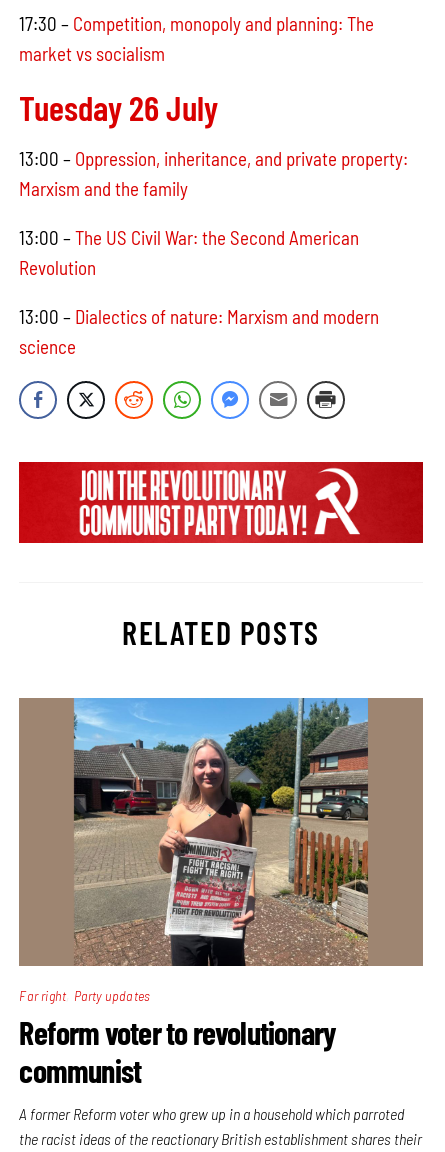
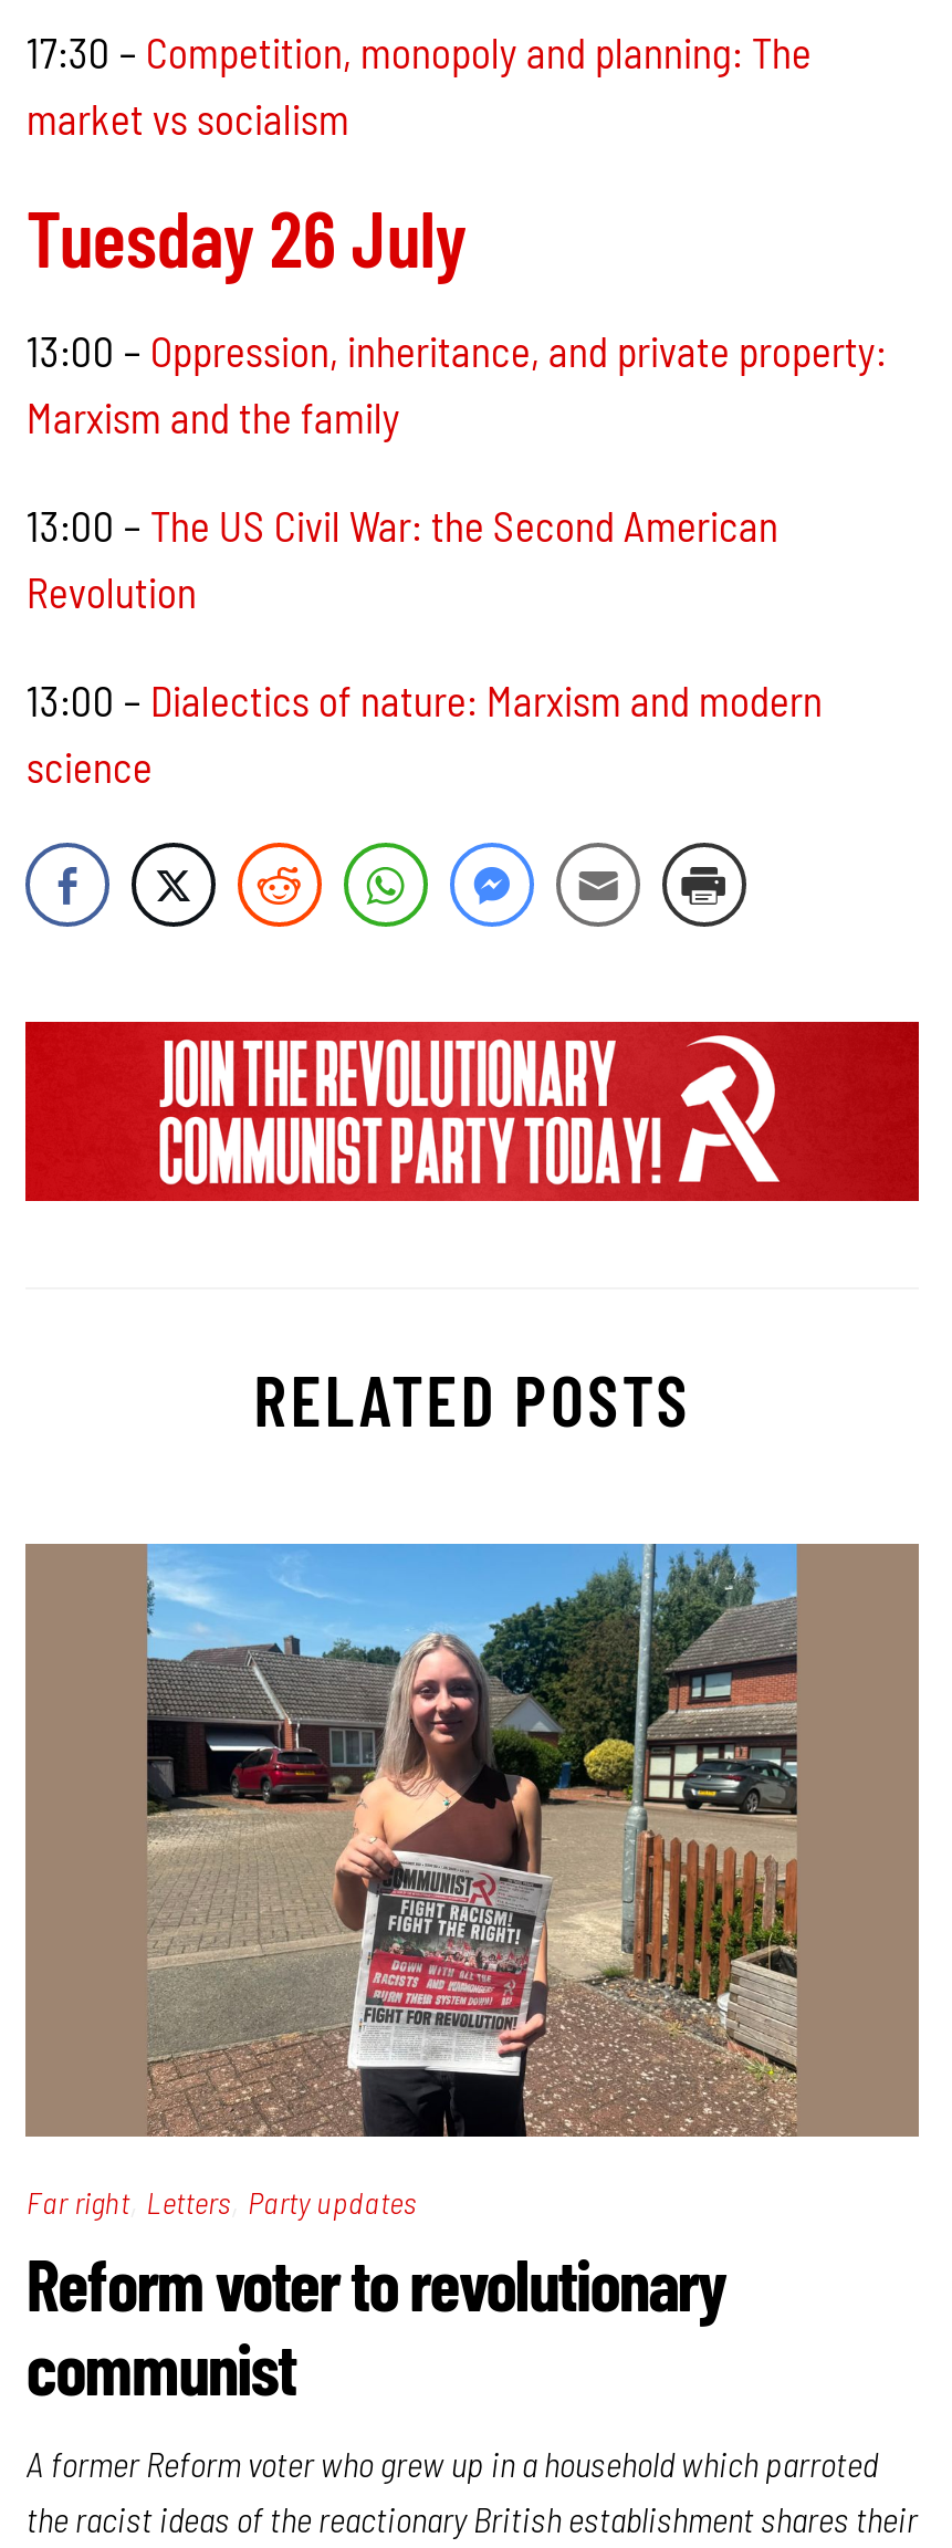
- Far right, Party updates
+ Far right, Letters, Party updates
